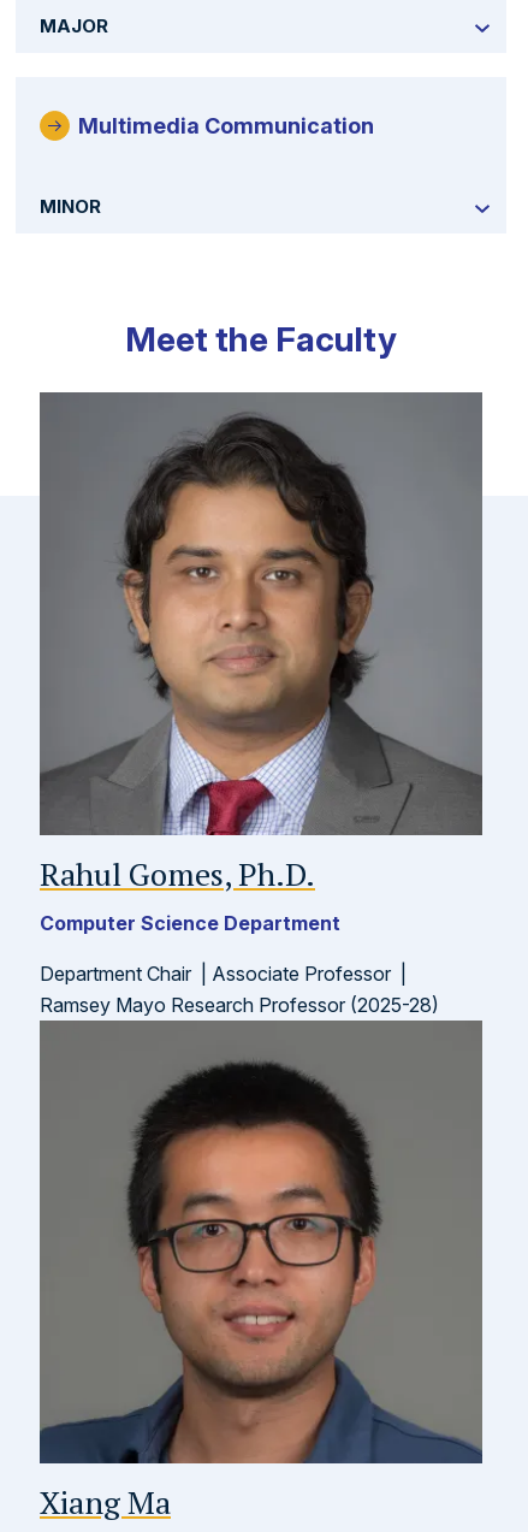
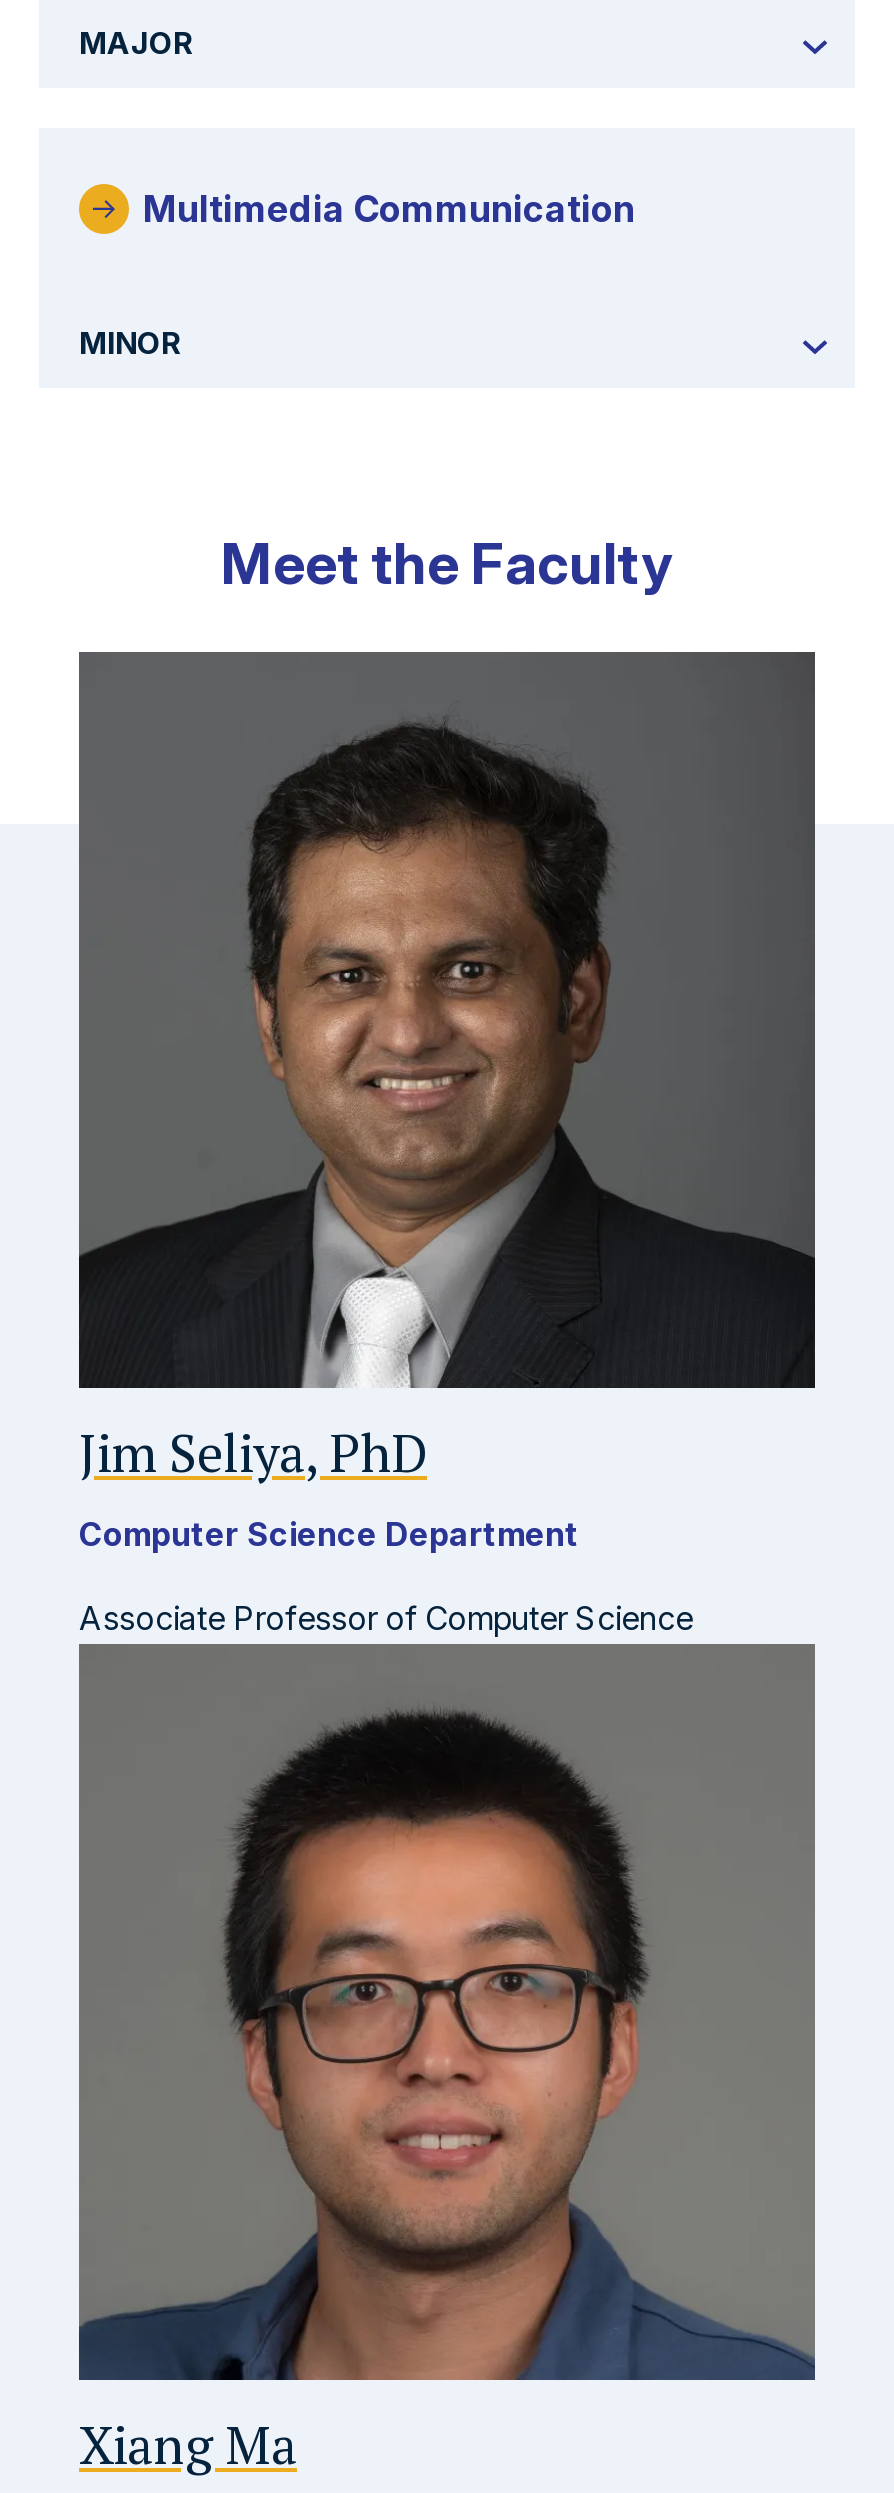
- [image]
- Rahul Gomes, Ph.D.
+ [image]
+ Jim Seliya, PhD

- Department Chair
- Associate Professor
- Ramsey Mayo Research Professor (2025-28)
+ Associate Professor of Computer Science
